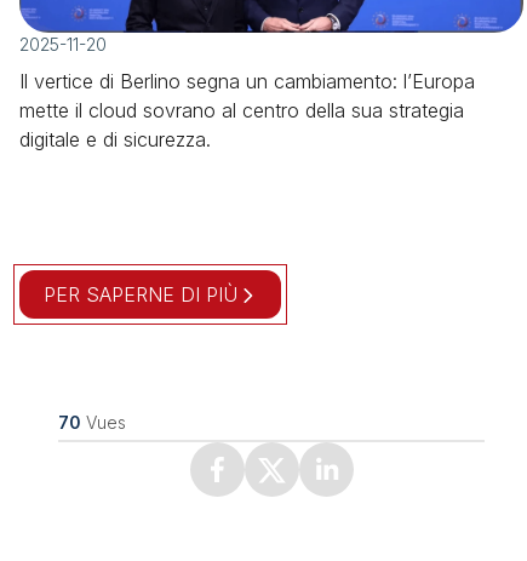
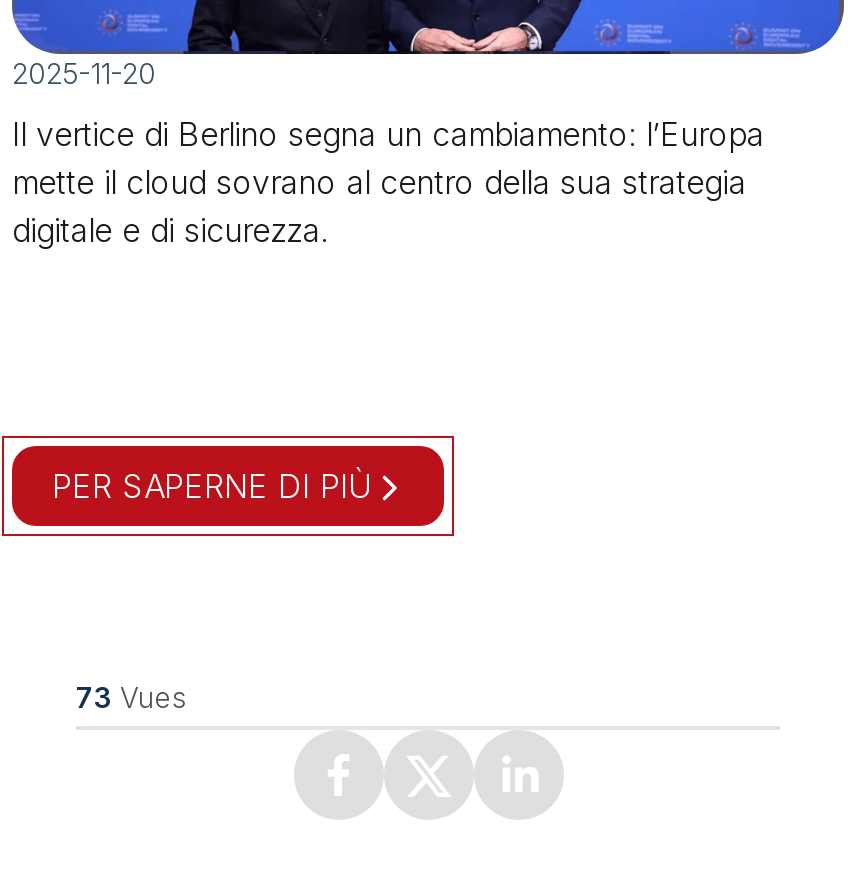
- 70 Vues
+ 73 Vues
